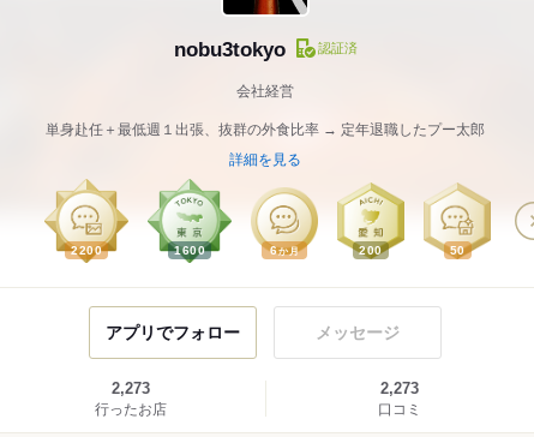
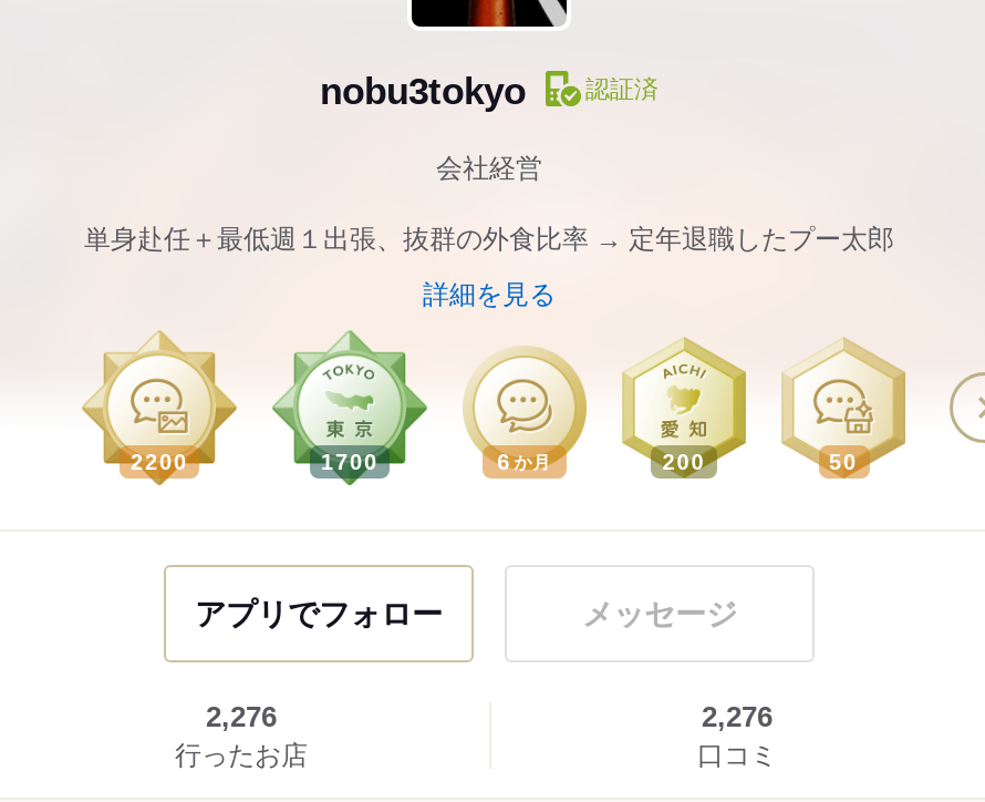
- 1600
+ 1700

- 2,273
+ 2,276

- 2,273
+ 2,276
